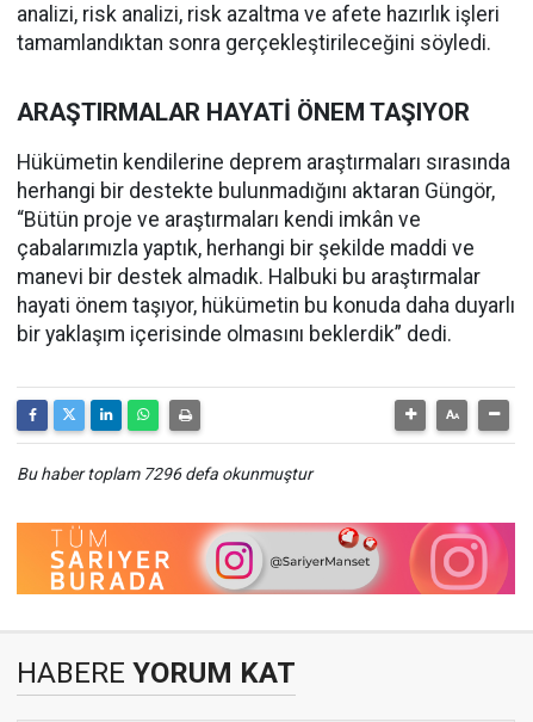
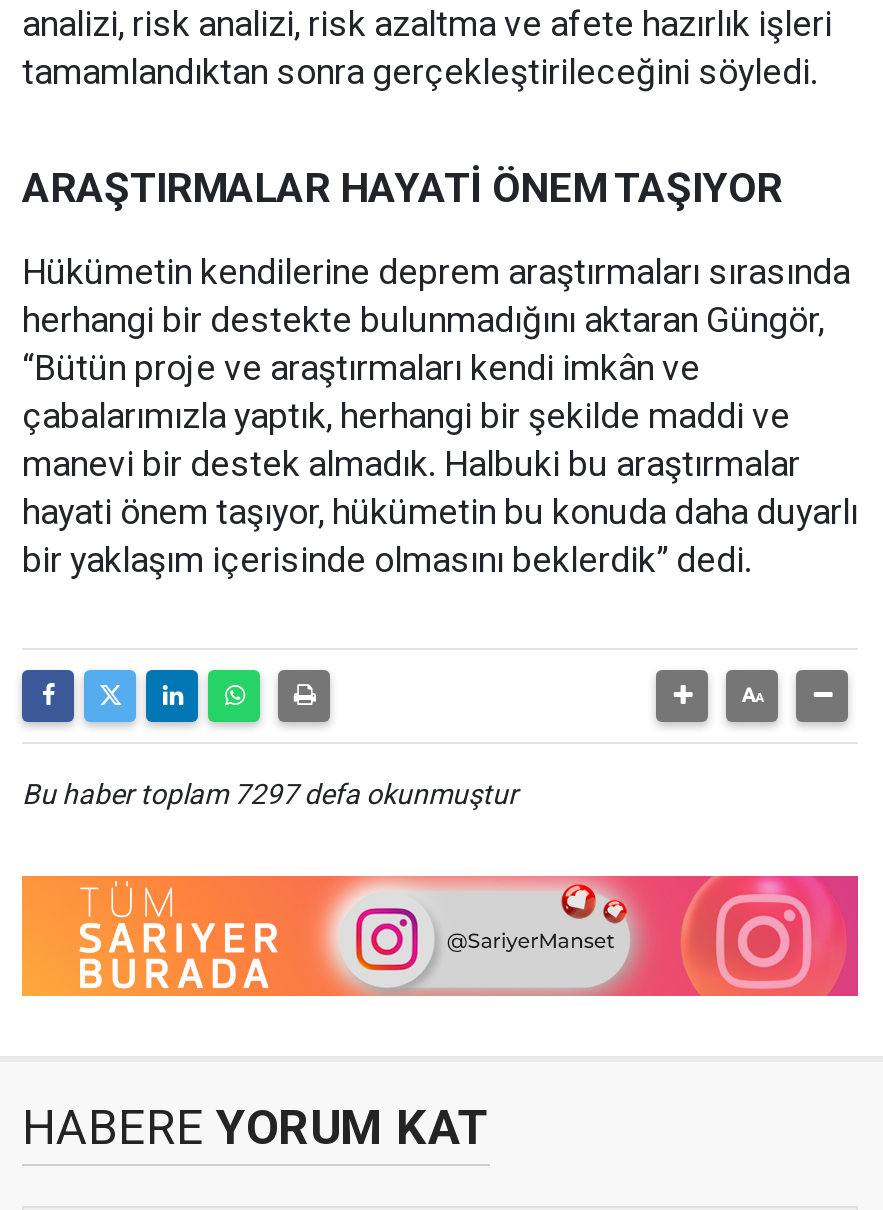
- Bu haber toplam 7296 defa okunmuştur
+ Bu haber toplam 7297 defa okunmuştur
